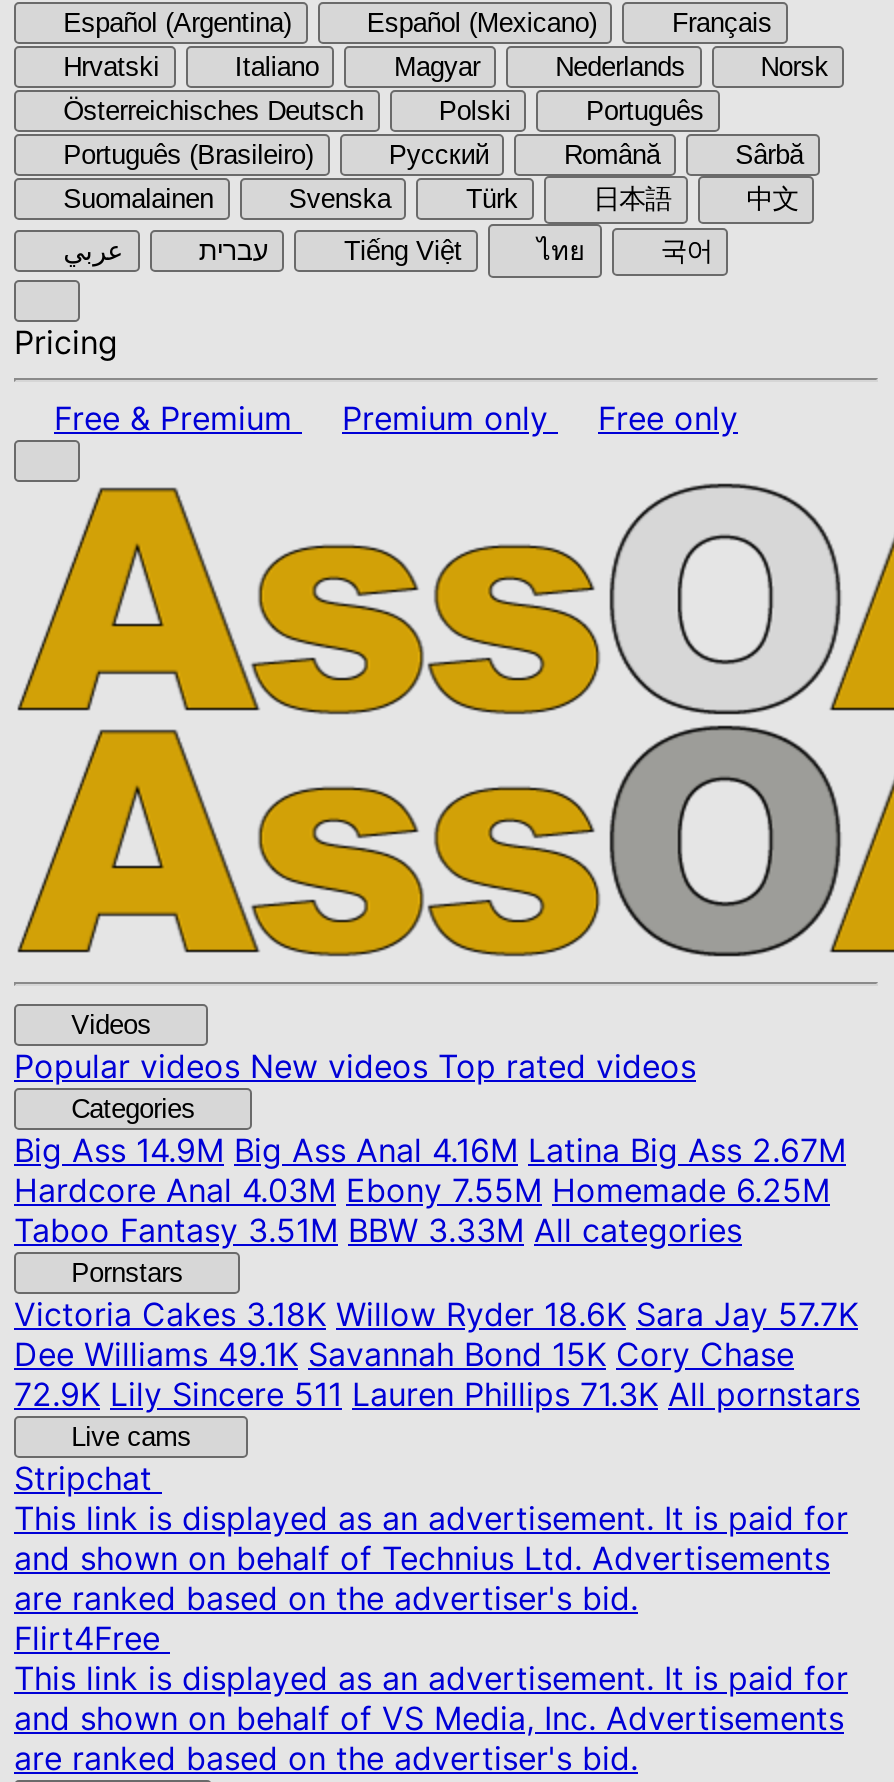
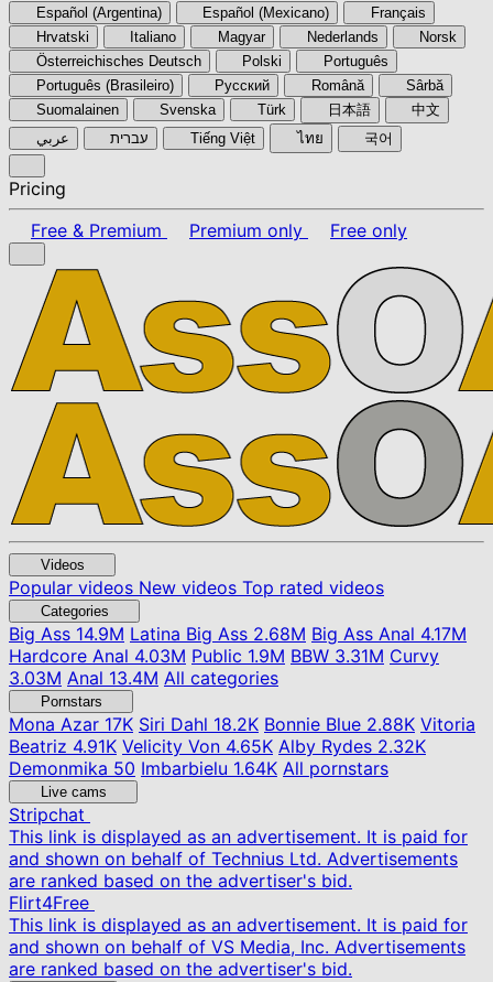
- Big Ass14.9M Big Ass Anal 4.16M Latina Big Ass 2.67M
- Hardcore Anal 4.03M Ebony 7.55M Homemade 6.25M
- Taboo Fantasy 3.51M BBW 3.33M All categories
+ Big Ass14.9M Latina Big Ass 2.68M Big Ass Anal 4.17M
+ Hardcore Anal 4.03M Public 1.9M BBW3.31M Curvy
+ 3.03M Anal 13.4M All categories

- Victoria Cakes 3.18K Willow Ryder 18.6K Sara Jay 57.7K
- Dee Williams 49.1K Savannah Bond 15K Cory Chase
- 72.9K Lily Sincere 511 Lauren Phillips 71.3K All pornstars
+ Mona Azar17K Siri Dahl 18.2K Bonnie Blue 2.88K Vitoria
+ Beatriz 4.91K Velicity Von 4.65K Alby Rydes 2.32K
+ Demonmika 50 Imbarbielu 1.64K All pornstars
